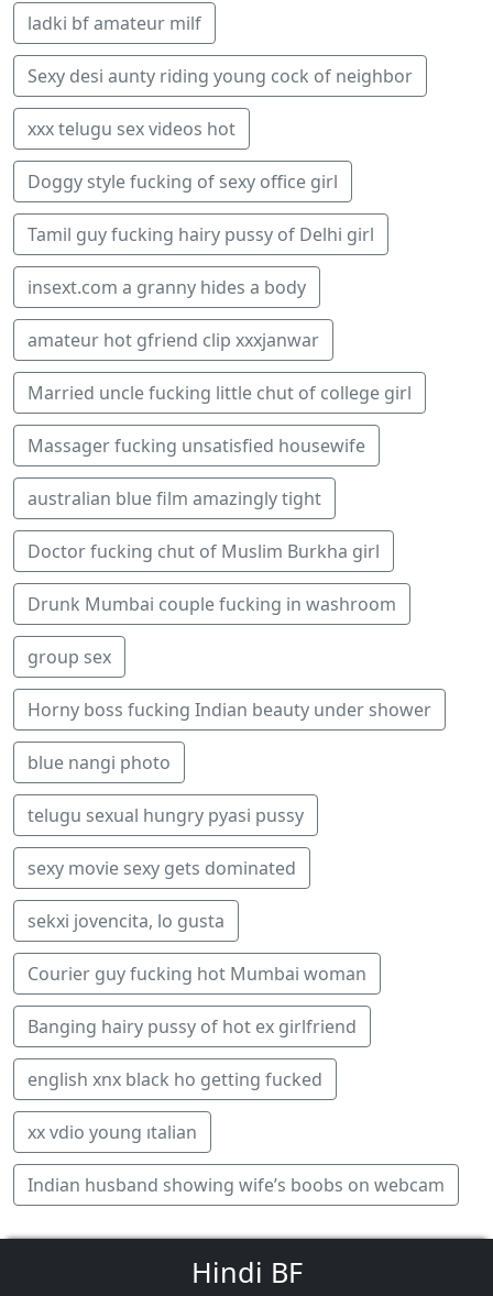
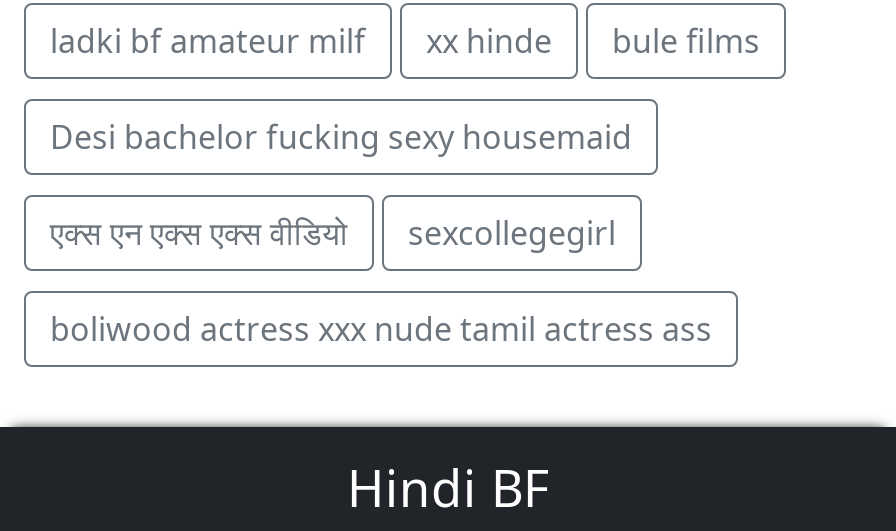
- Sexy desi aunty riding young cock of neighbor
- xxx telugu sex videos hot
- Doggy style fucking of sexy office girl
- Tamil guy fucking hairy pussy of Delhi girl
- insext.com a granny hides a body
- amateur hot gfriend clip xxxjanwar
- Married uncle fucking little chut of college girl
- Massager fucking unsatisfied housewife
- australian blue film amazingly tight
- Doctor fucking chut of Muslim Burkha girl
- Drunk Mumbai couple fucking in washroom
- group sex
- Horny boss fucking Indian beauty under shower
- blue nangi photo
- telugu sexual hungry pyasi pussy
- sexy movie sexy gets dominated
- sekxi jovencita, lo gusta
- Courier guy fucking hot Mumbai woman
- Banging hairy pussy of hot ex girlfriend
- english xnx black ho getting fucked
- xx vdio young ıtalian
- Indian husband showing wife’s boobs on webcam
+ xx hinde
+ bule films
+ Desi bachelor fucking sexy housemaid
+ एक्स एन एक्स एक्स वीडियो
+ sexcollegegirl
+ boliwood actress xxx nude tamil actress ass
